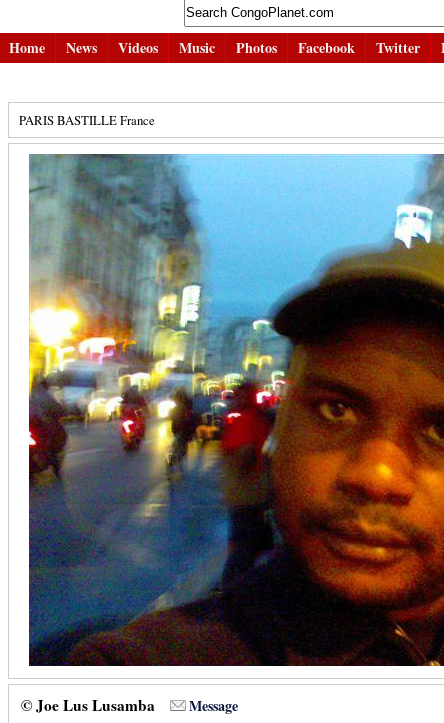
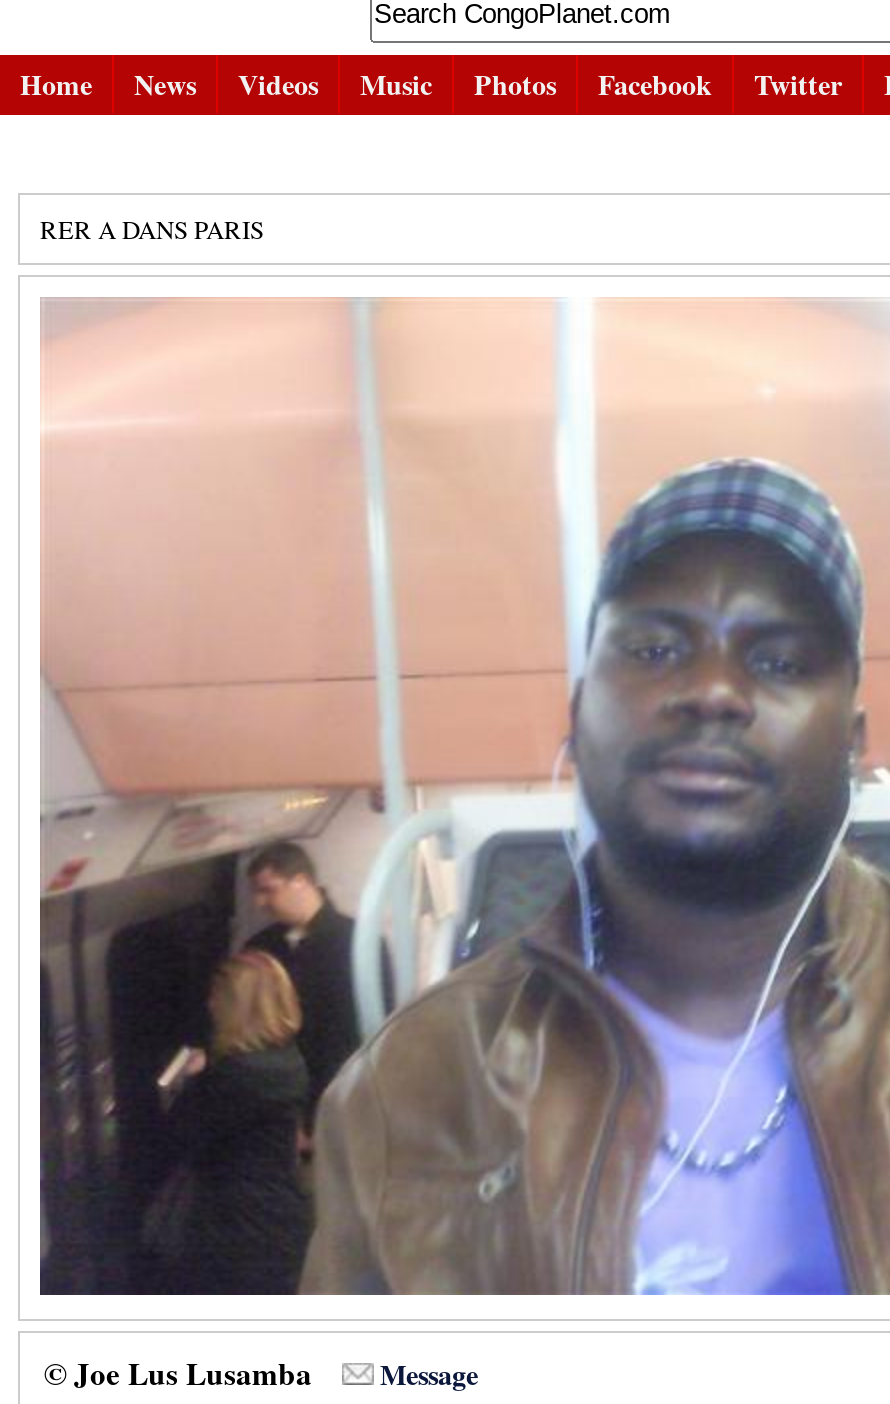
- PARIS BASTILLE France
+ RER A DANS PARIS

- [image]
+ [image]
